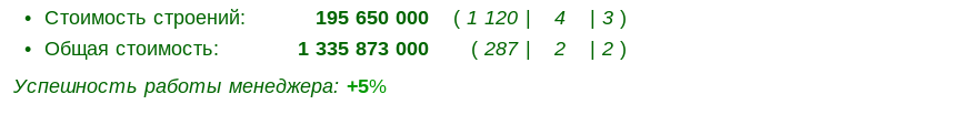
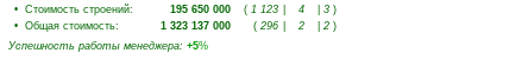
- 195 650 000 (1 120 4 3 )
+ 195 650 000 (1 123 4 3 )

- 1 335 873 000
+ 1 323 137 000

- (287
+ (296
